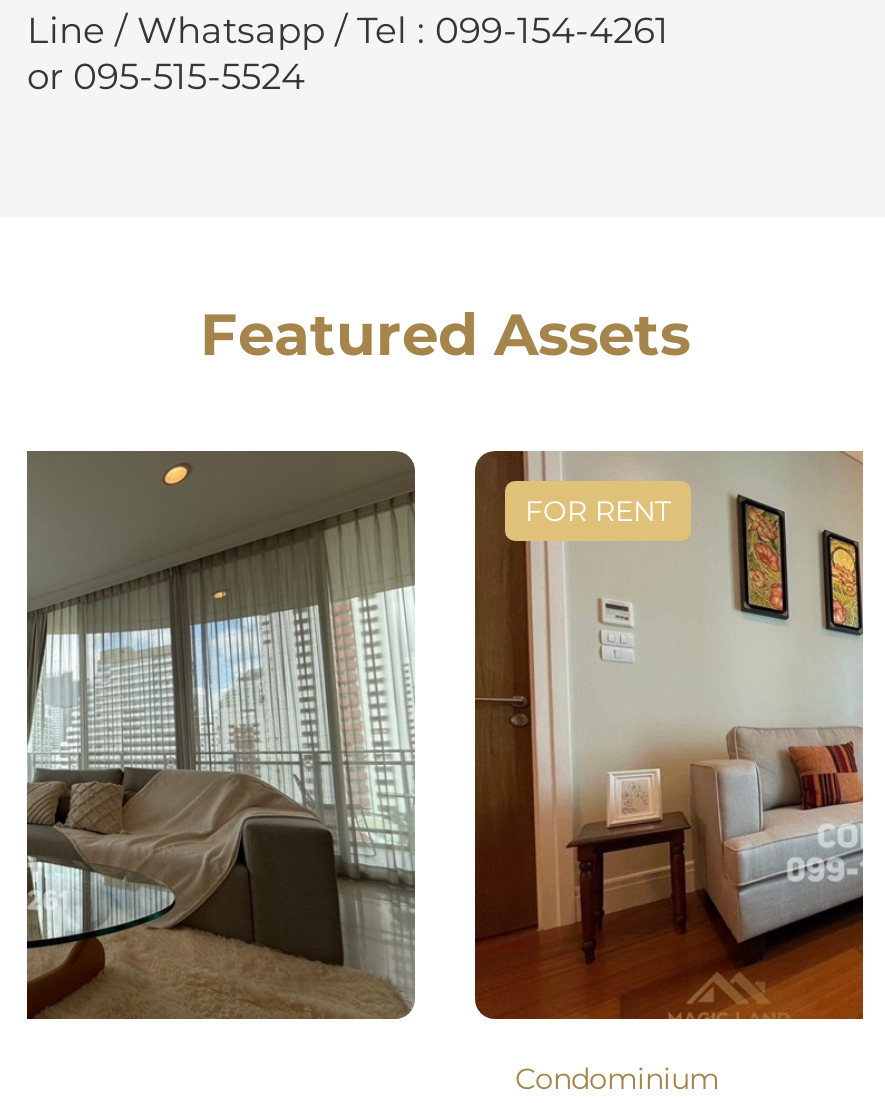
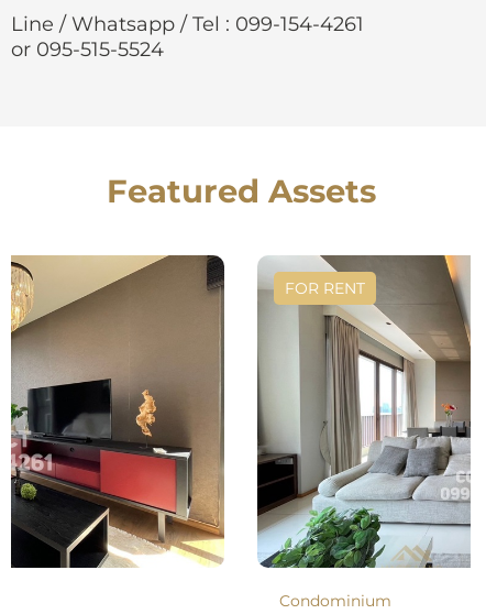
- [image]
+ [image]

- [image]
+ [image]
